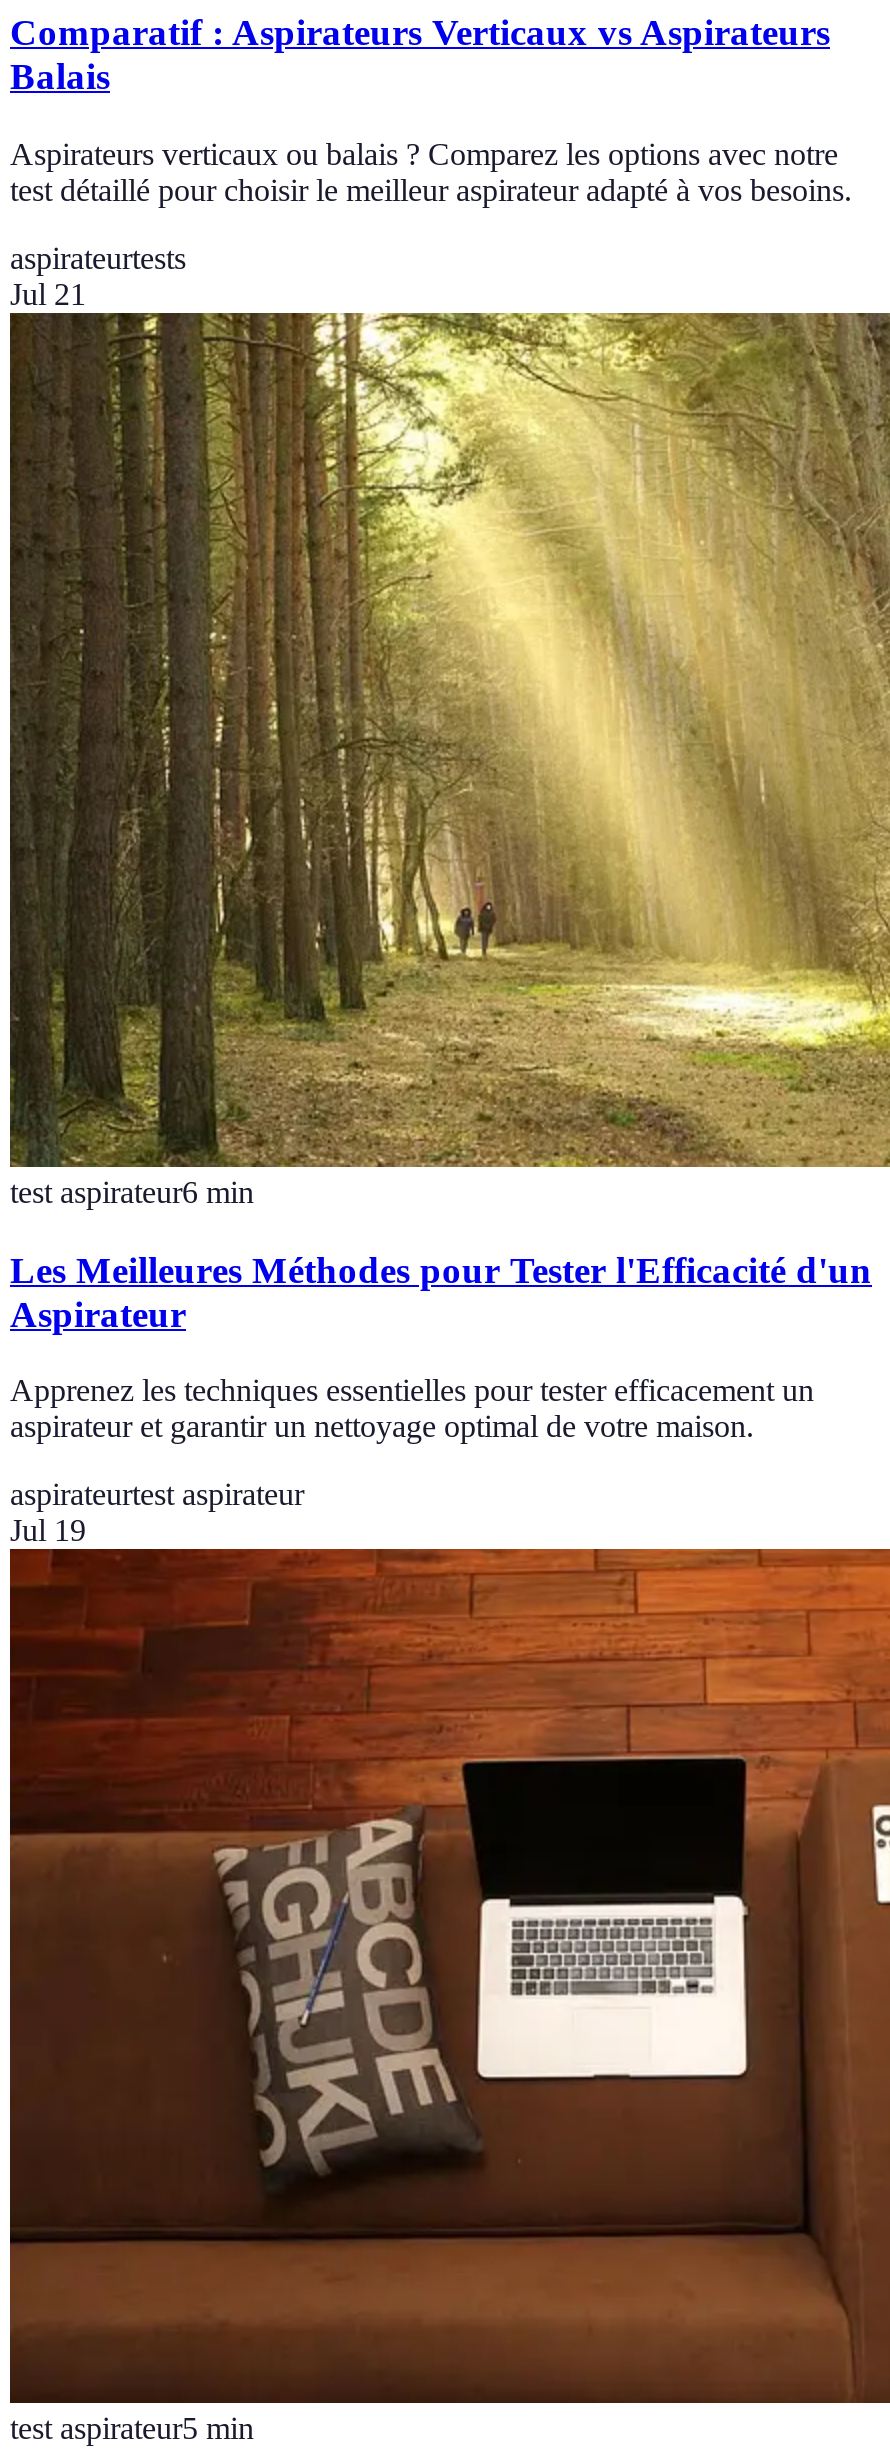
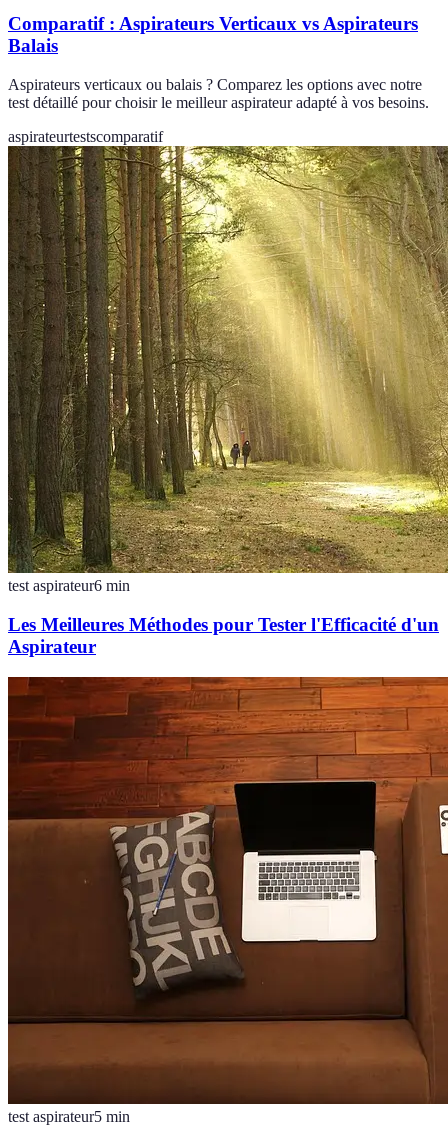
- aspirateurtests
- Jul 21
+ aspirateurtestscomparatif

- Apprenez les techniques essentielles pour tester efficacement un
- aspirateur et garantir un nettoyage optimal de votre maison.
- aspirateurtest aspirateur
- Jul 19
